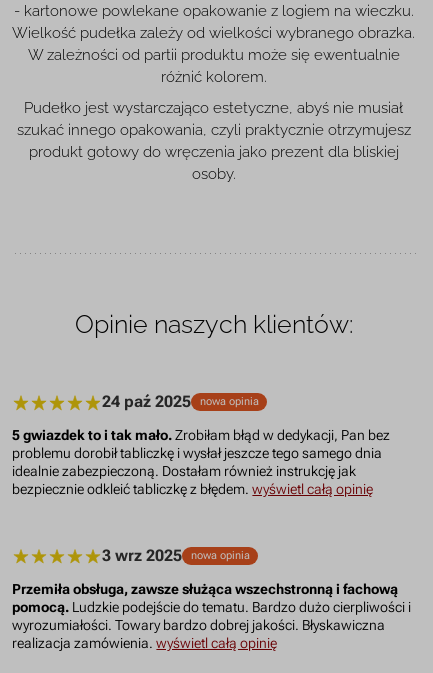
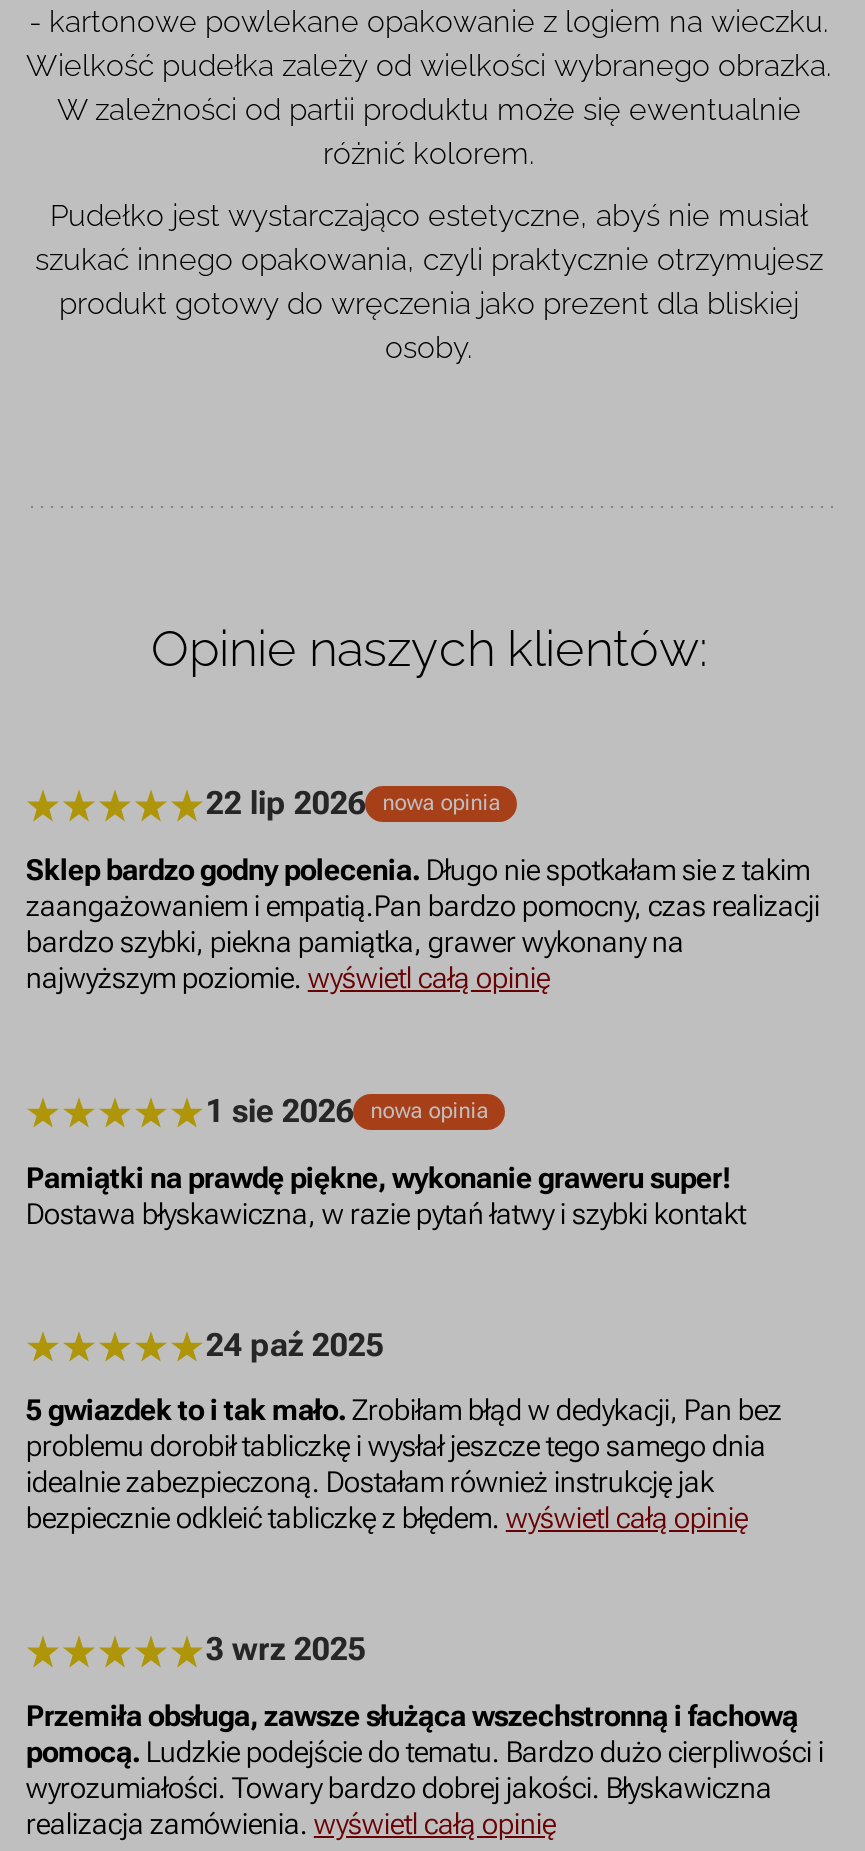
+ 22 lip 2026
+ nowa opinia
+ Sklep bardzo godny polecenia. Długo nie spotkałam sie z takim
+ zaangażowaniem i empatią.Pan bardzo pomocny, czas realizacji
+ bardzo szybki, piekna pamiątka, grawer wykonany na
+ najwyższym poziomie. wyświetl całą opinię

+ 1 sie 2026
+ nowa opinia
+ Pamiątki na prawdę piękne, wykonanie graweru super!
+ Dostawa błyskawiczna, w razie pytań łatwy i szybki kontakt

- nowa opinia

- nowa opinia
